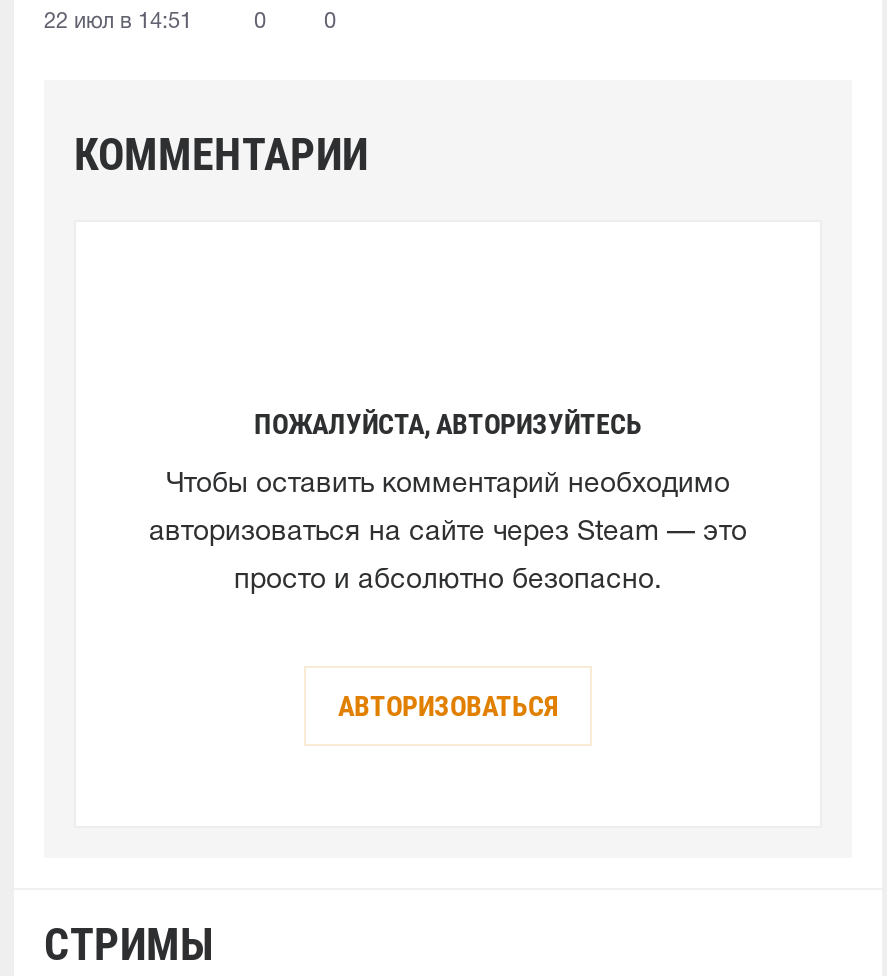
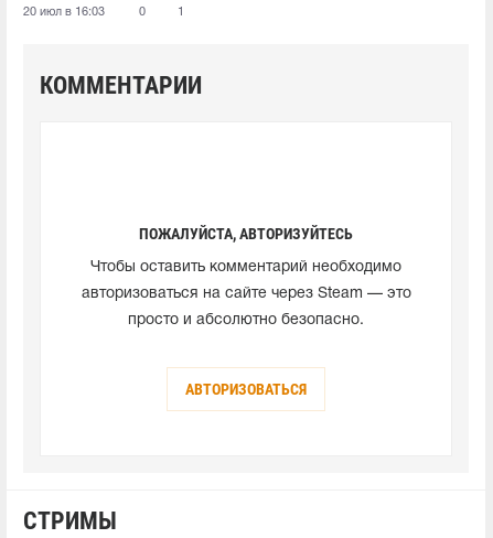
- 22 июл в 14:51
+ 20 июл в 16:03

- 0
+ 1
